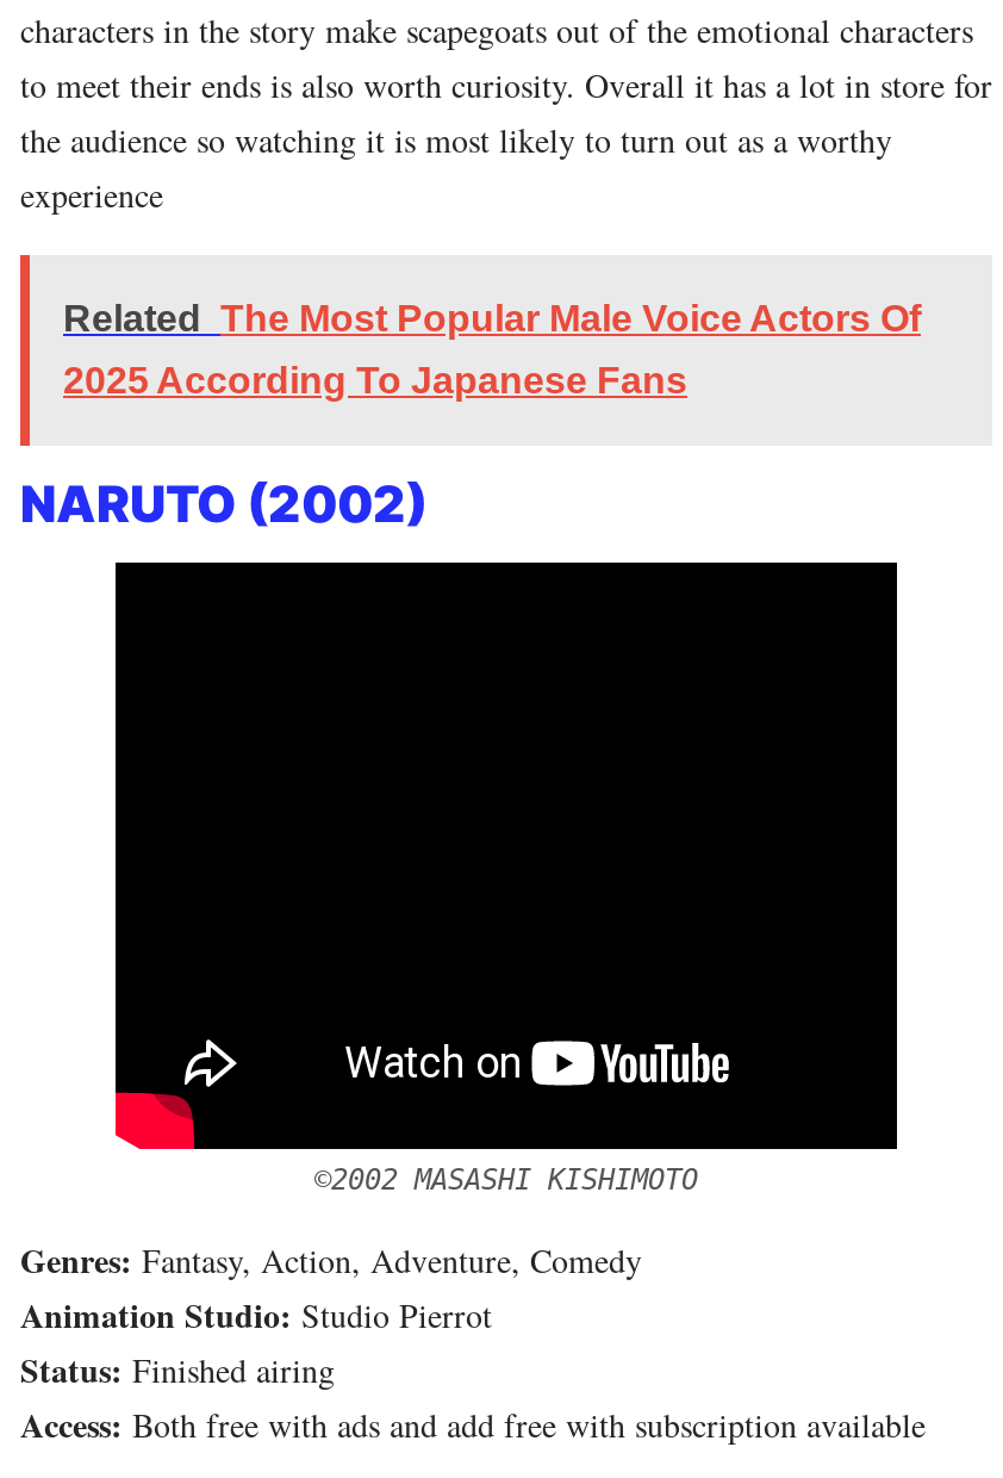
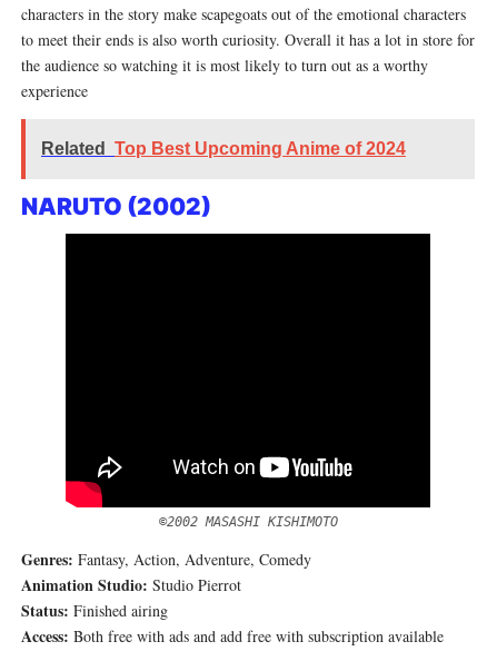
- Related The Most Popular Male Voice Actors Of
- 2025 According To Japanese Fans
+ Related Top Best Upcoming Anime of 2024
